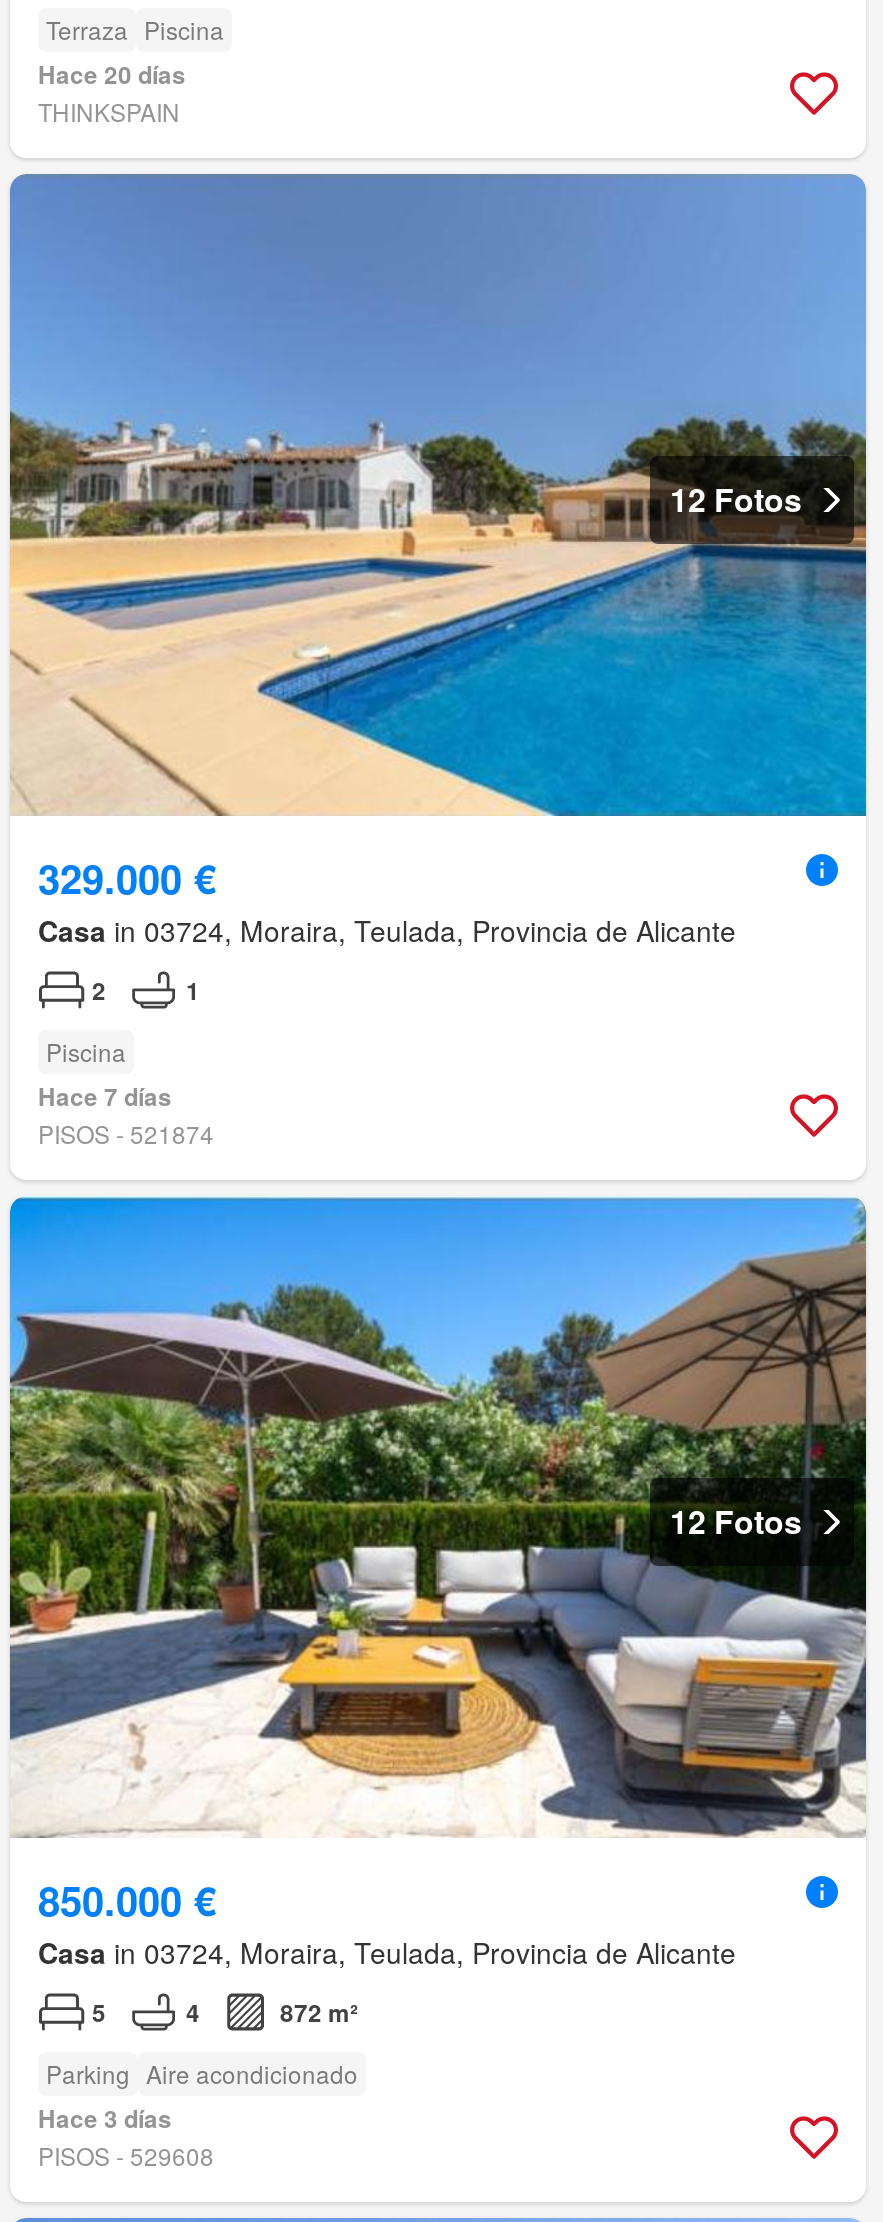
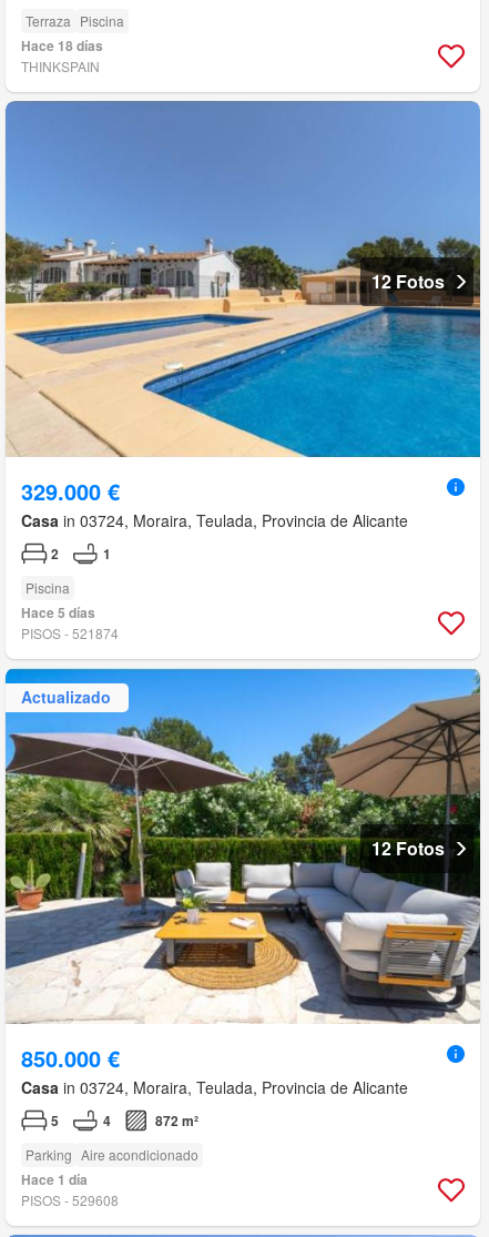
- Hace 20 días
+ Hace 18 días

- Hace 7 días
+ Hace 5 días

+ Actualizado

- Hace 3 días
+ Hace 1 día
